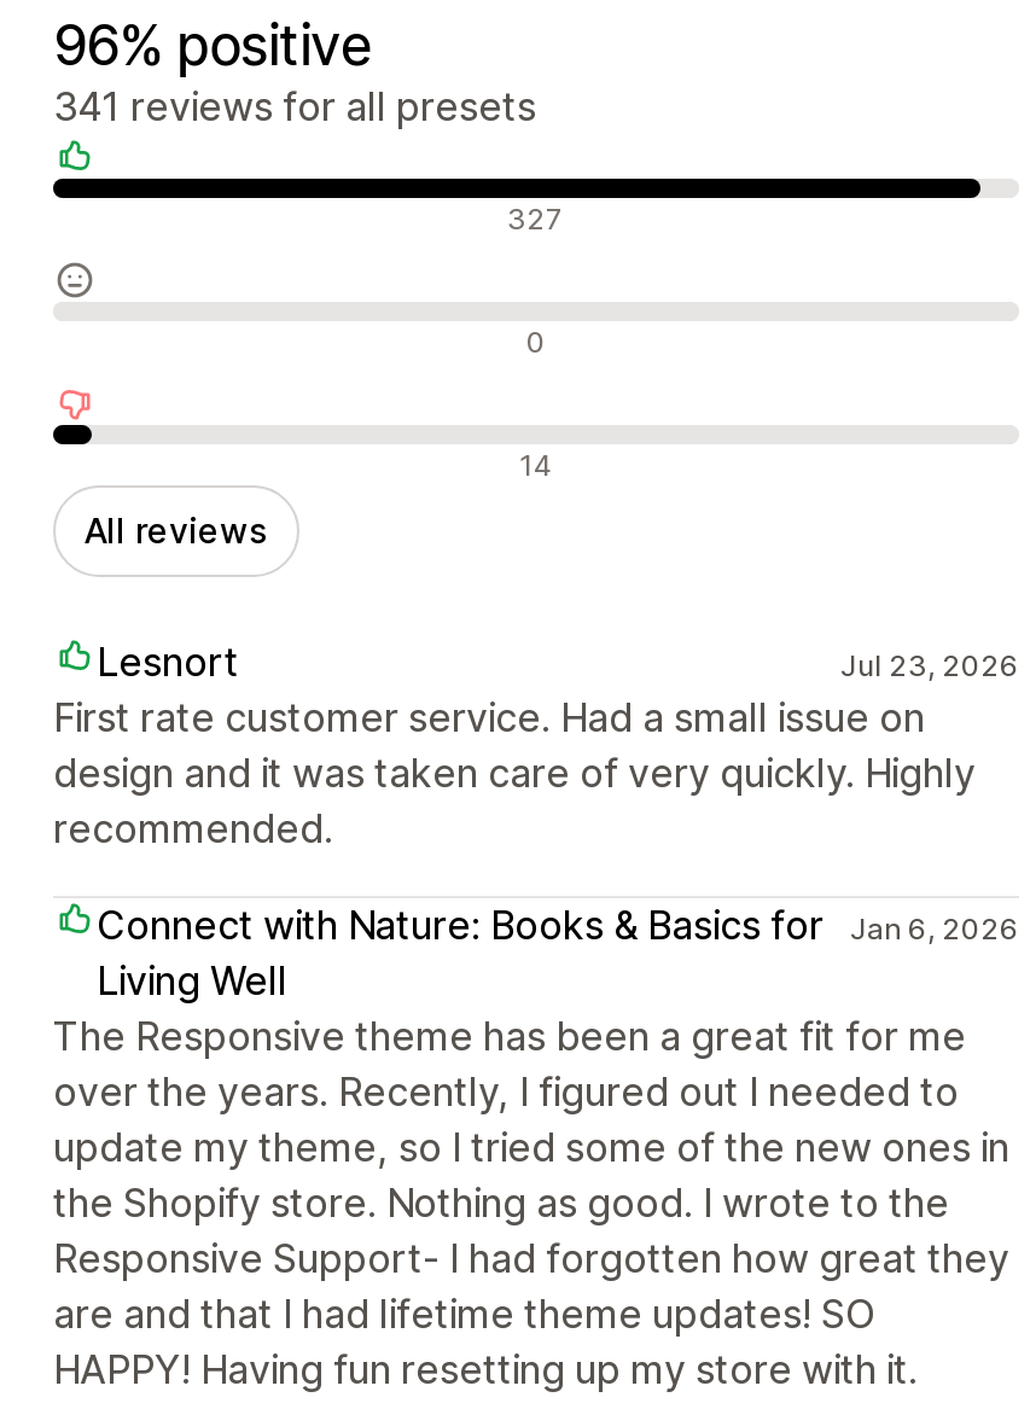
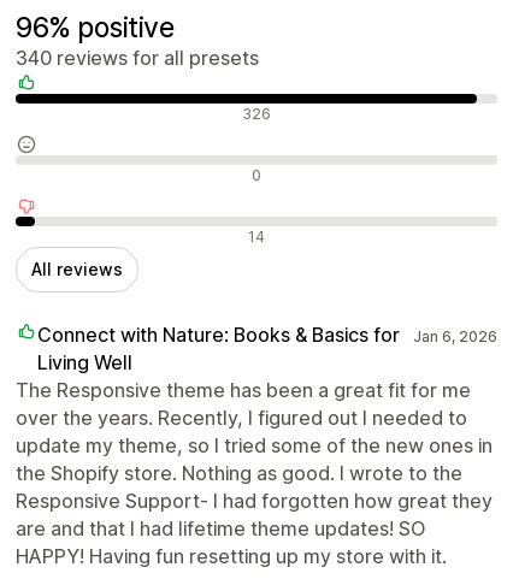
- 341 reviews for all presets
+ 340 reviews for all presets

- 327
+ 326

- Lesnort
- Jul 23, 2026
- First rate customer service. Had a small issue on
- design and it was taken care of very quickly. Highly
- recommended.
